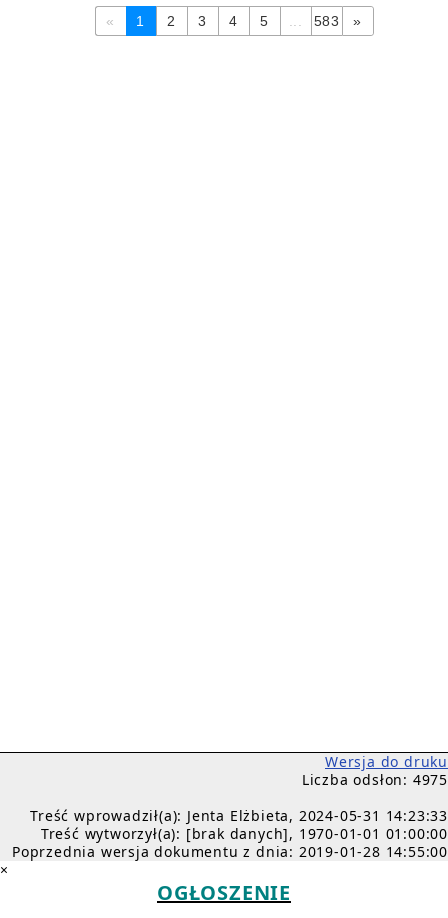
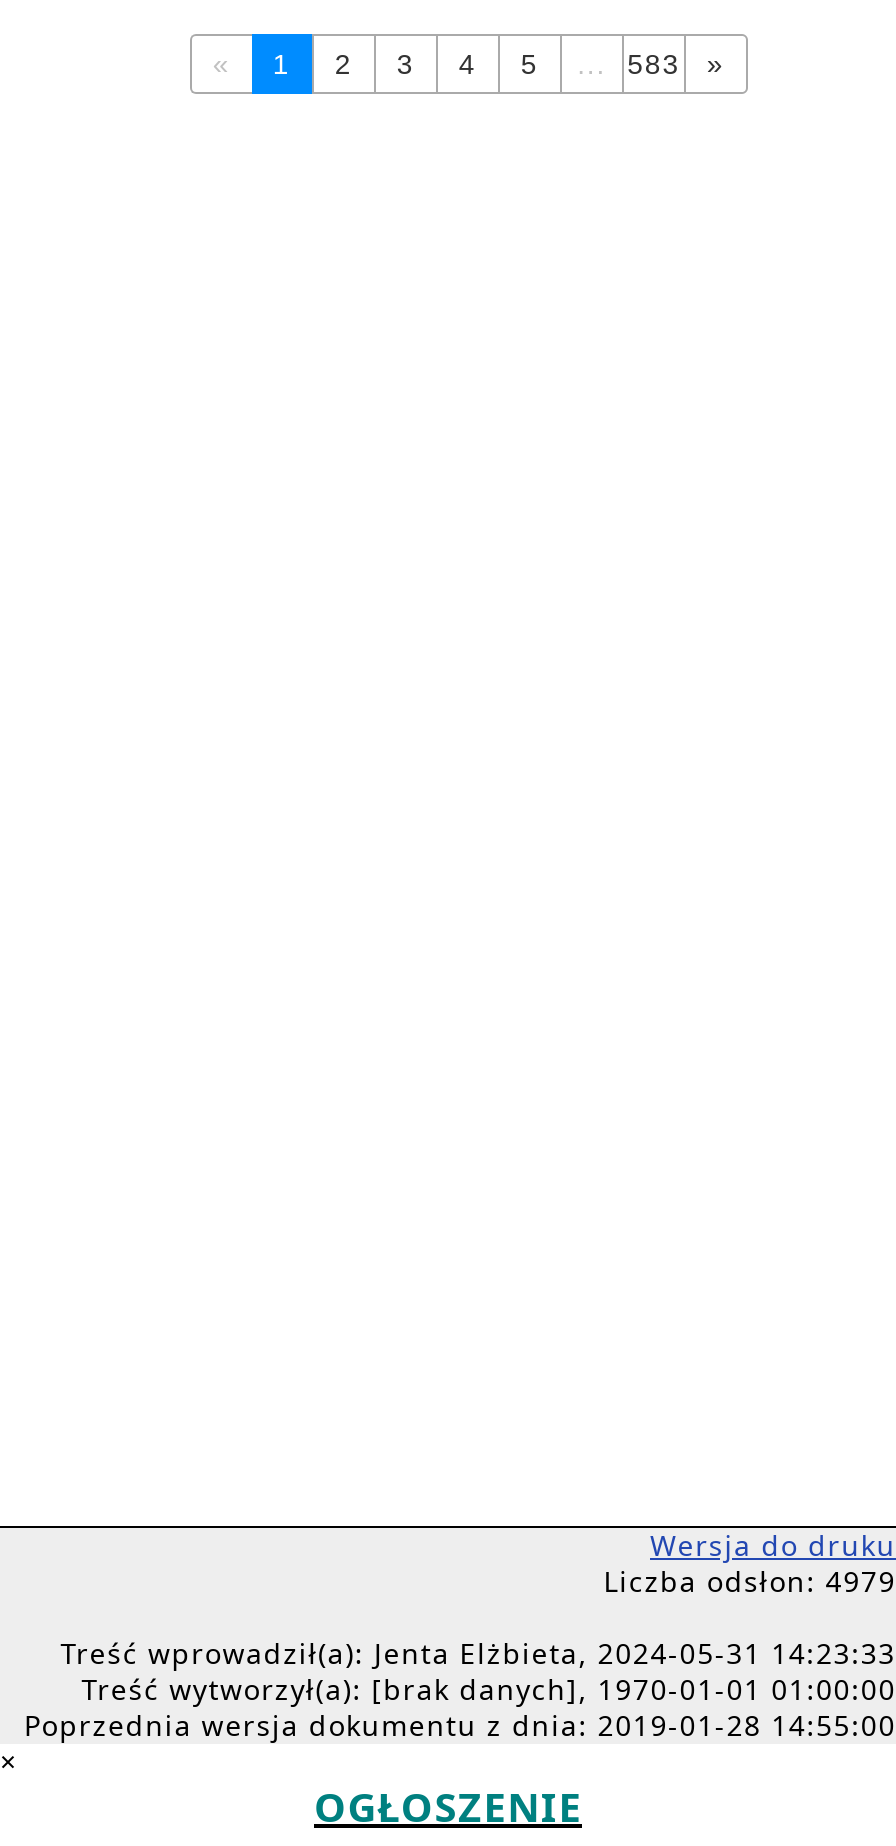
- Liczba odsłon: 4975
+ Liczba odsłon: 4979
